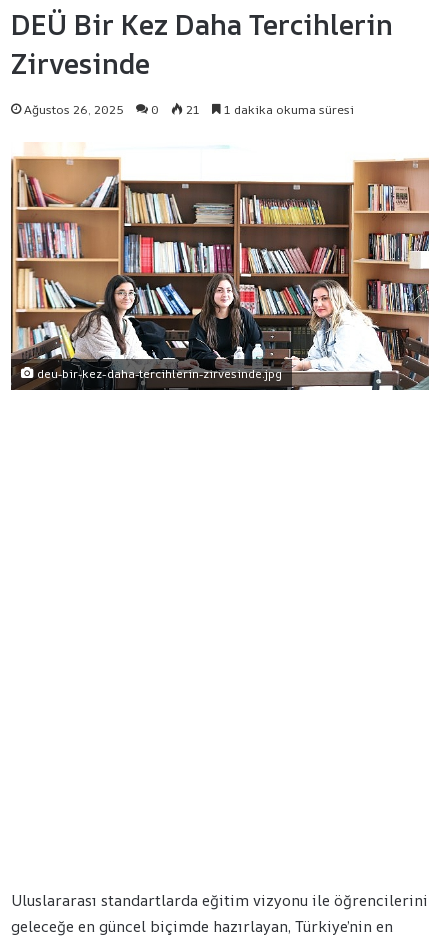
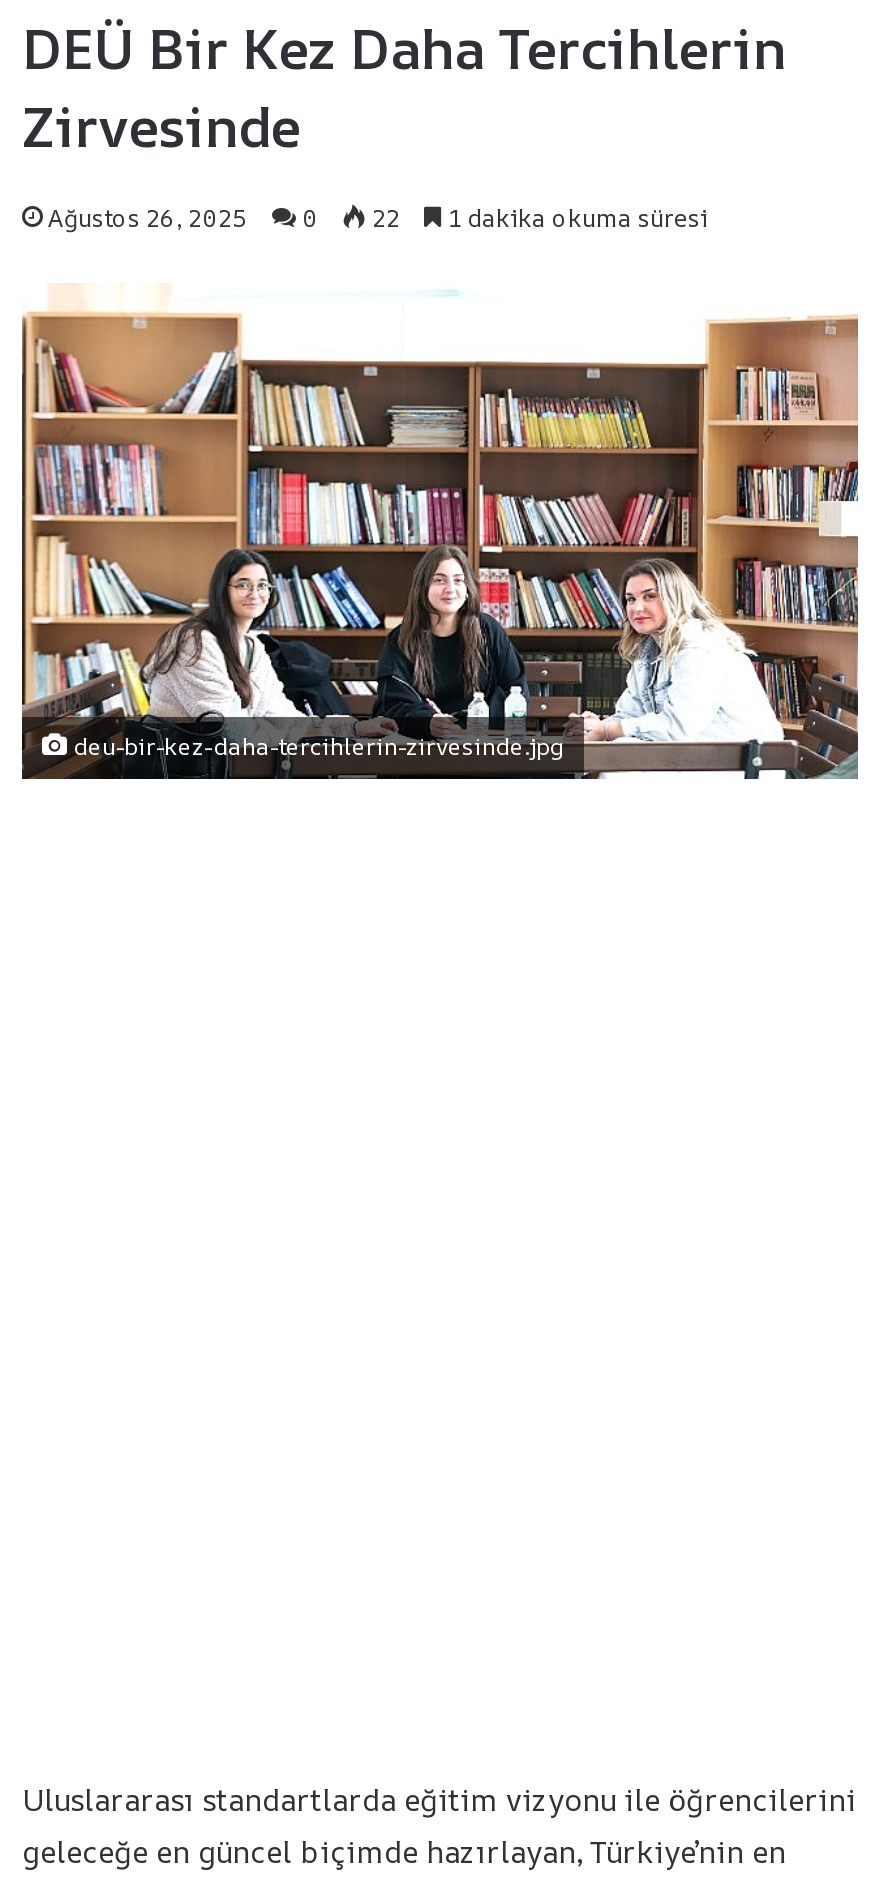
- Ağustos 26, 2025 0 21 1 dakika okuma süresi
+ Ağustos 26, 2025 0 22 1 dakika okuma süresi
